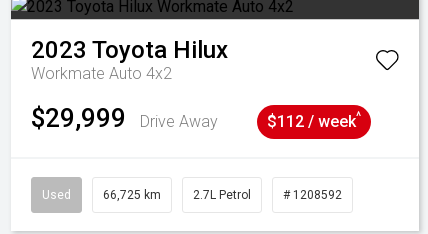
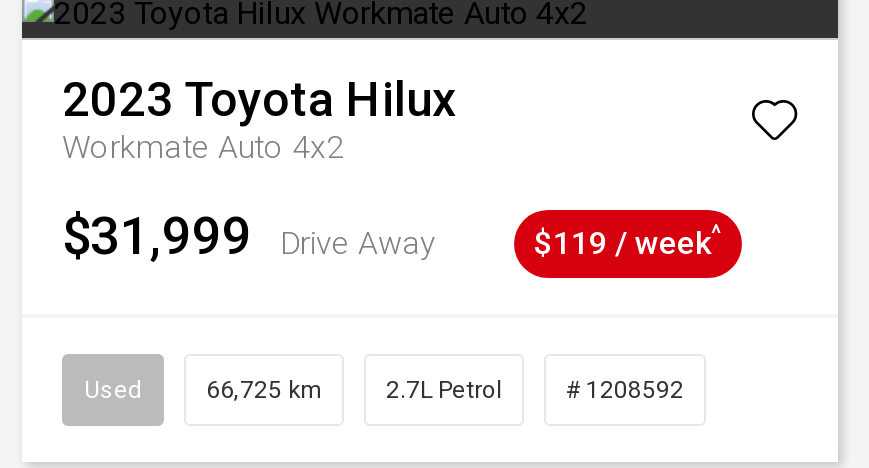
- $29,999 Drive Away
+ $31,999 Drive Away

- $112 / week^
+ $119 / week^
